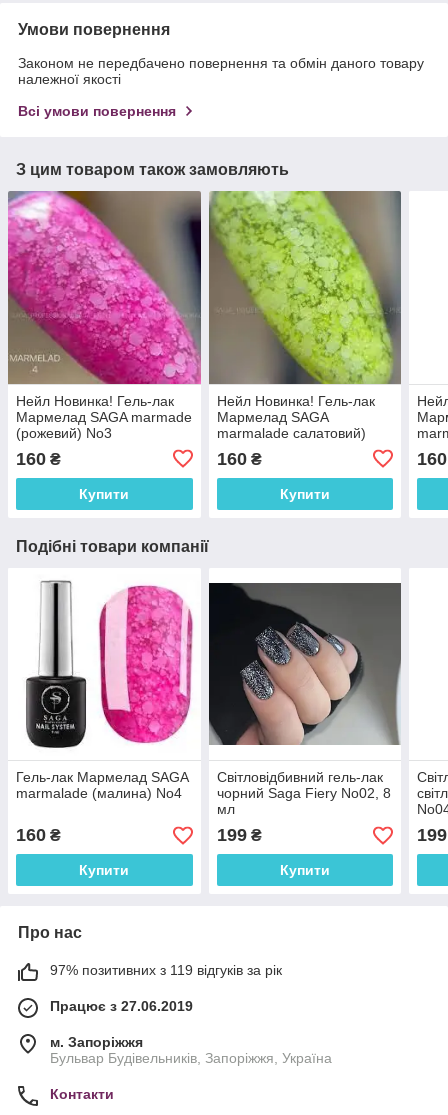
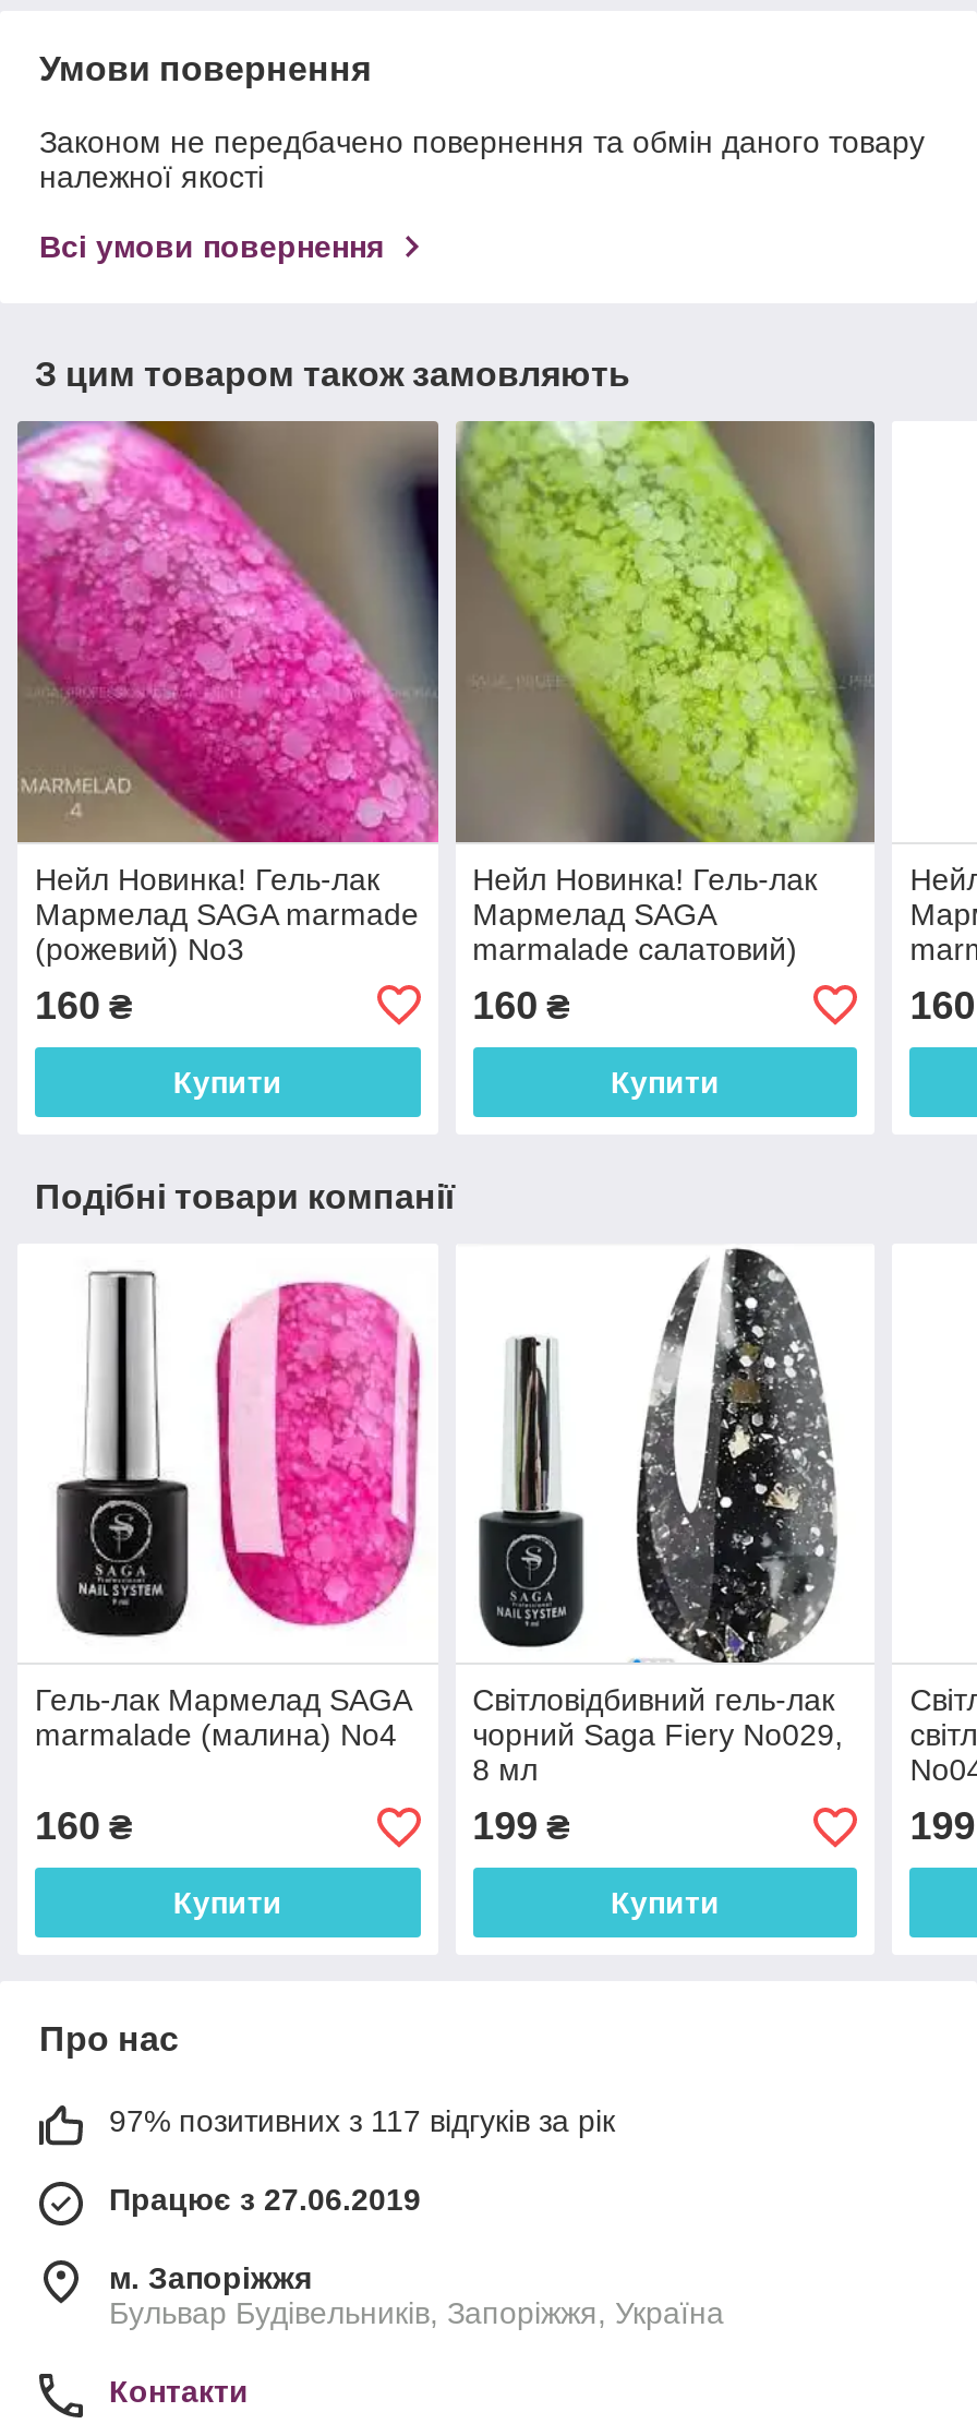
- [image]
- чорний Saga Fiery No02, 8
- мл
+ [image]
+ чорний Saga Fiery No029,
+ 8 мл

- 97% позитивних з 119 відгуків за рік
+ 97% позитивних з 117 відгуків за рік
